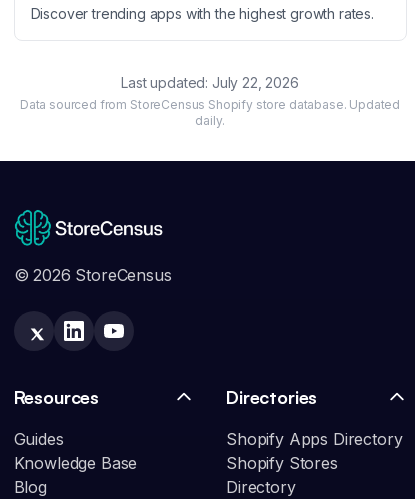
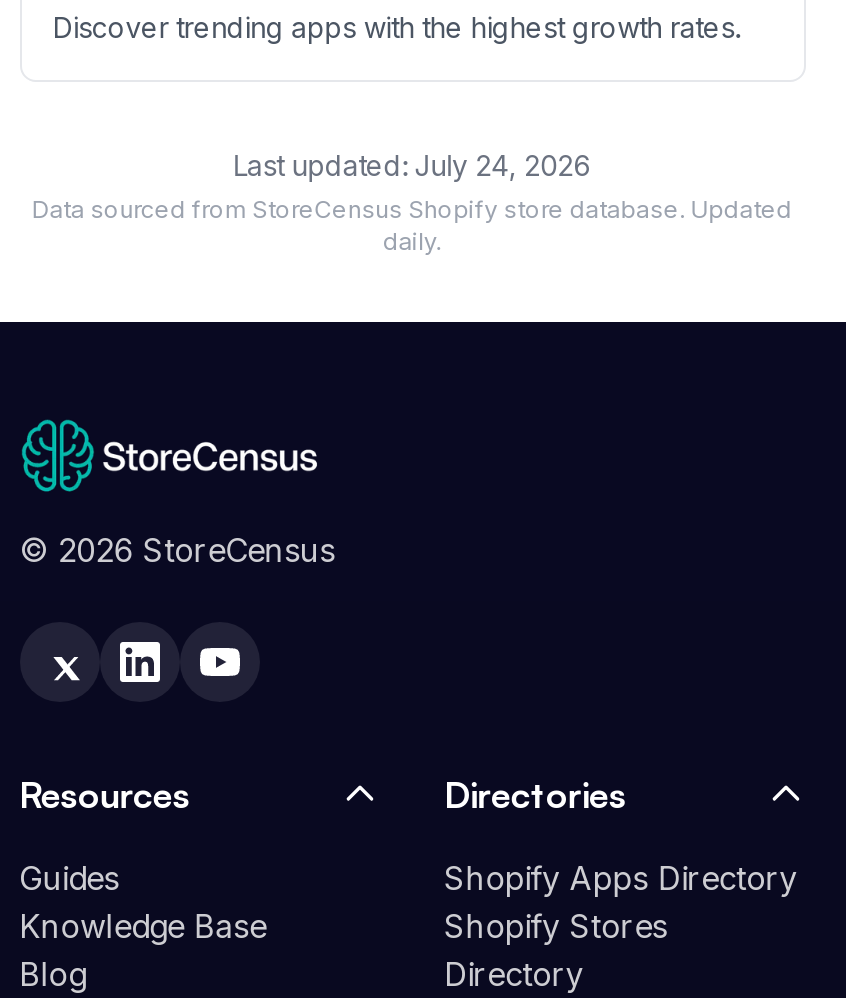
- Last updated: July 22, 2026
+ Last updated: July 24, 2026
